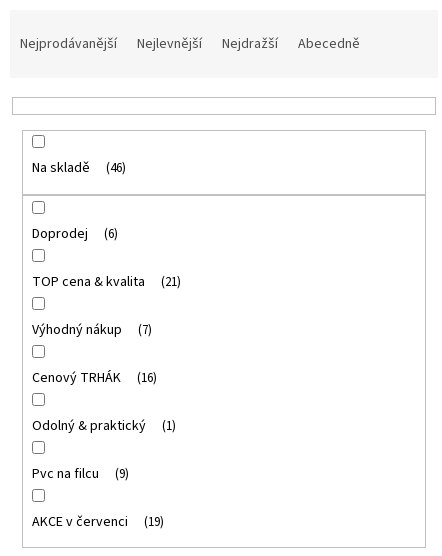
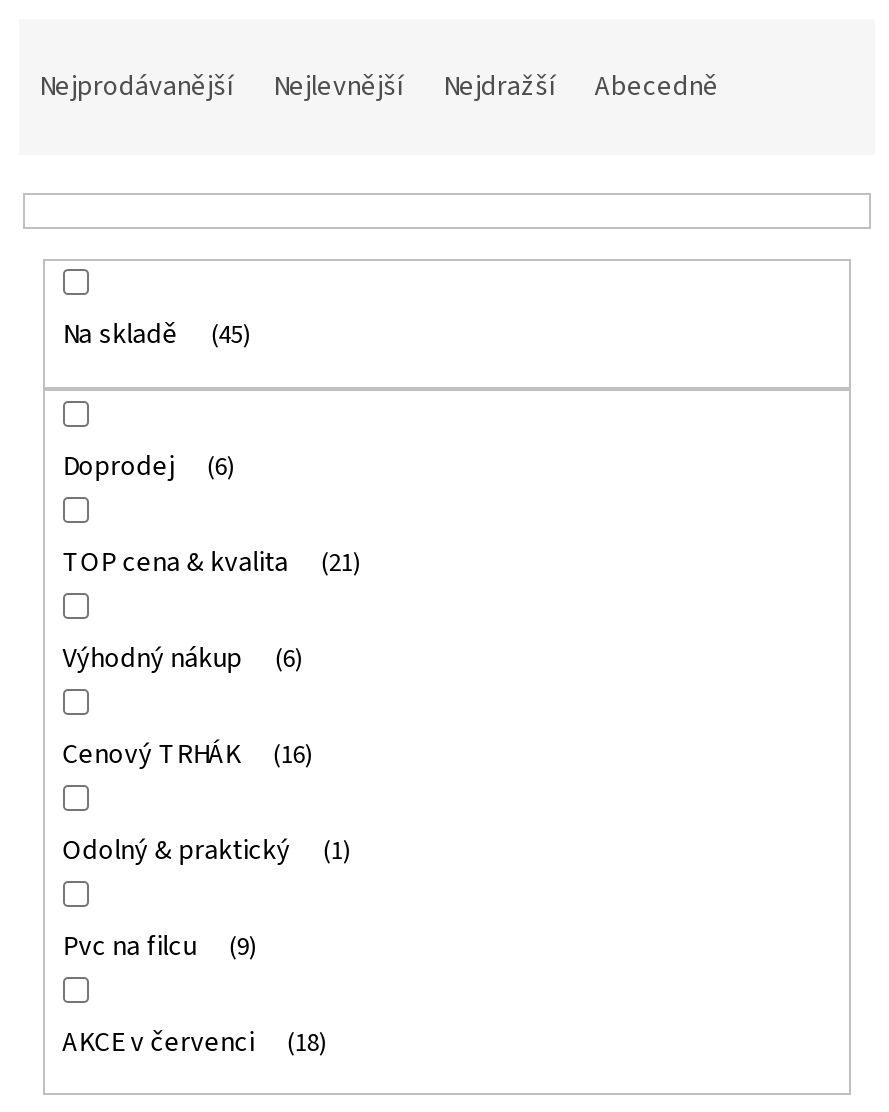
- 46
+ 45

- Výhodný nákup 7
+ Výhodný nákup 6

- AKCE v červenci 19
+ AKCE v červenci 18
